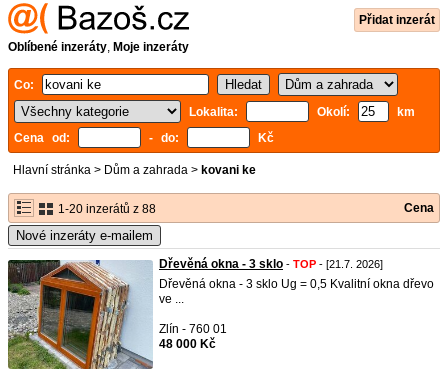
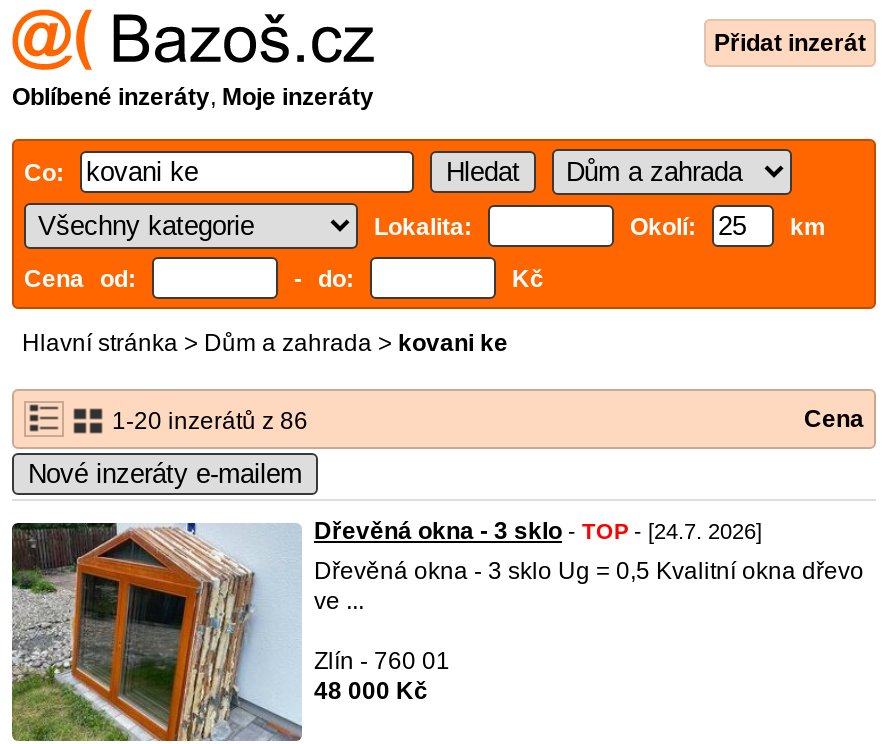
- 1-20 inzerátů z 88
+ 1-20 inzerátů z 86

- Dřevěná okna - 3 sklo - TOP - [21.7. 2026]
+ Dřevěná okna - 3 sklo - TOP - [24.7. 2026]
